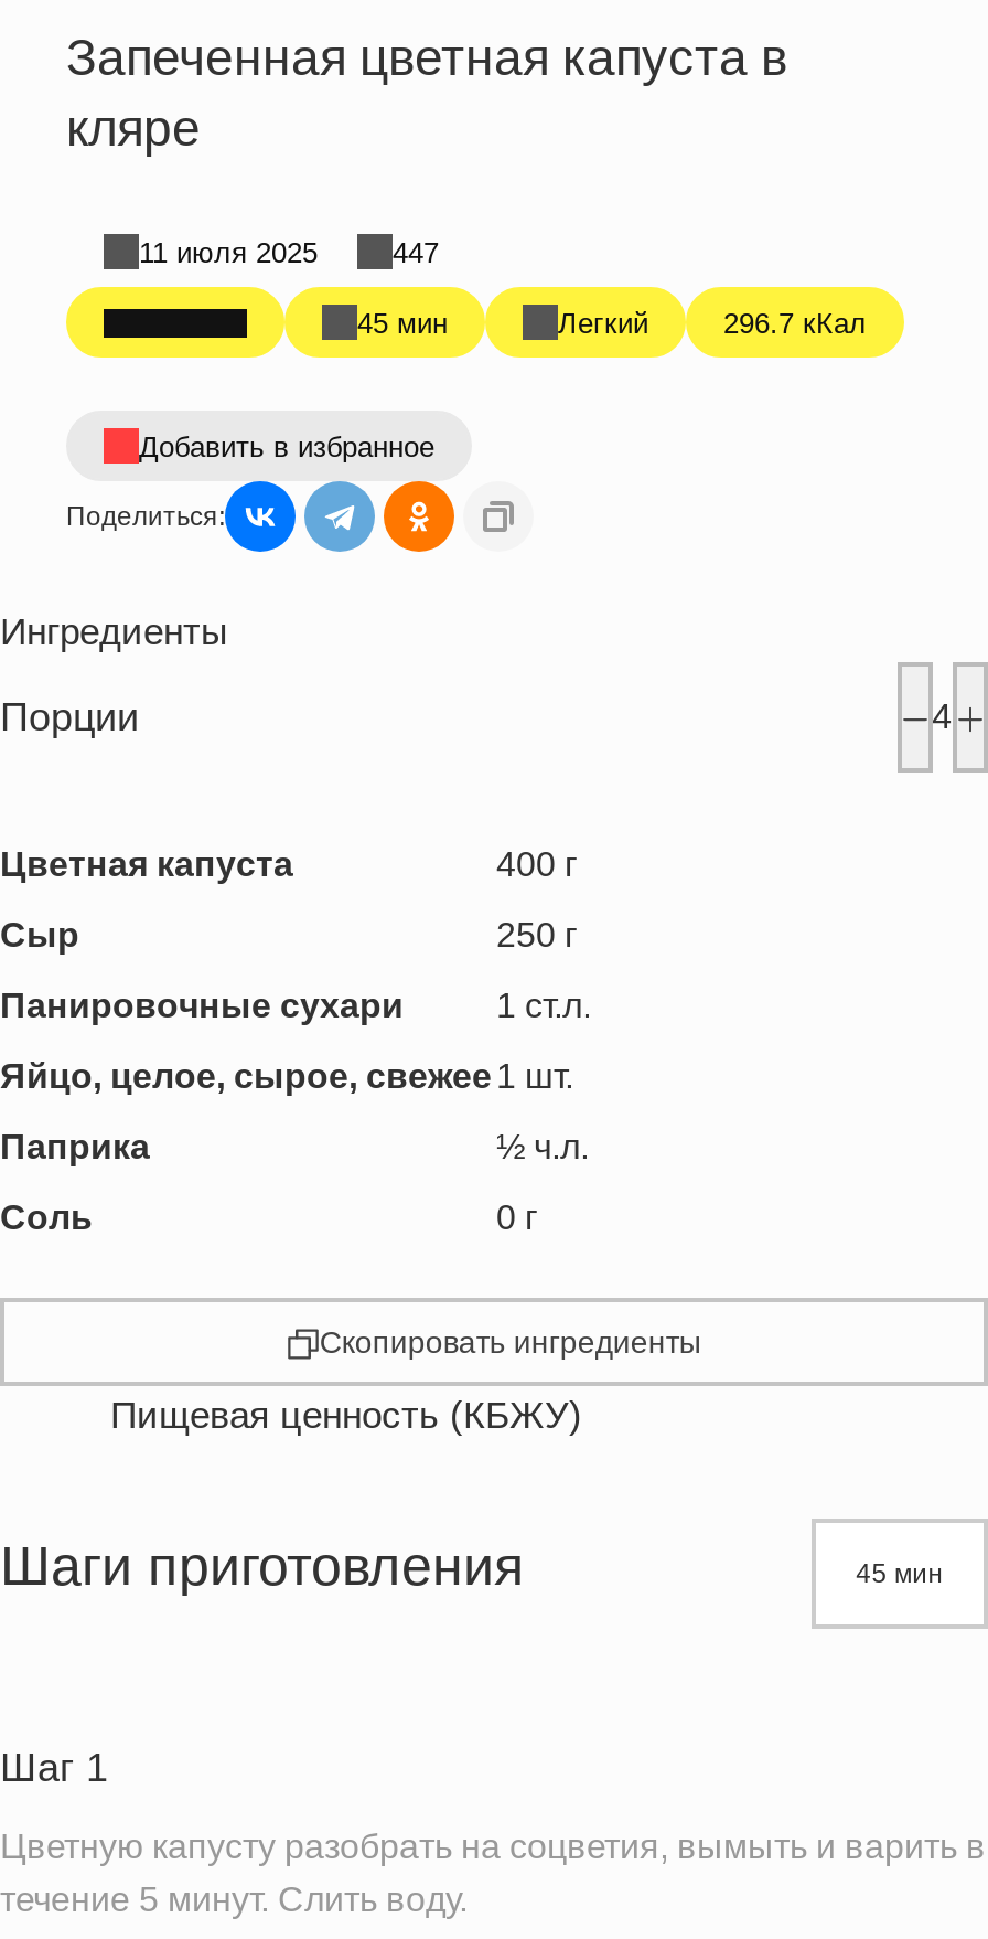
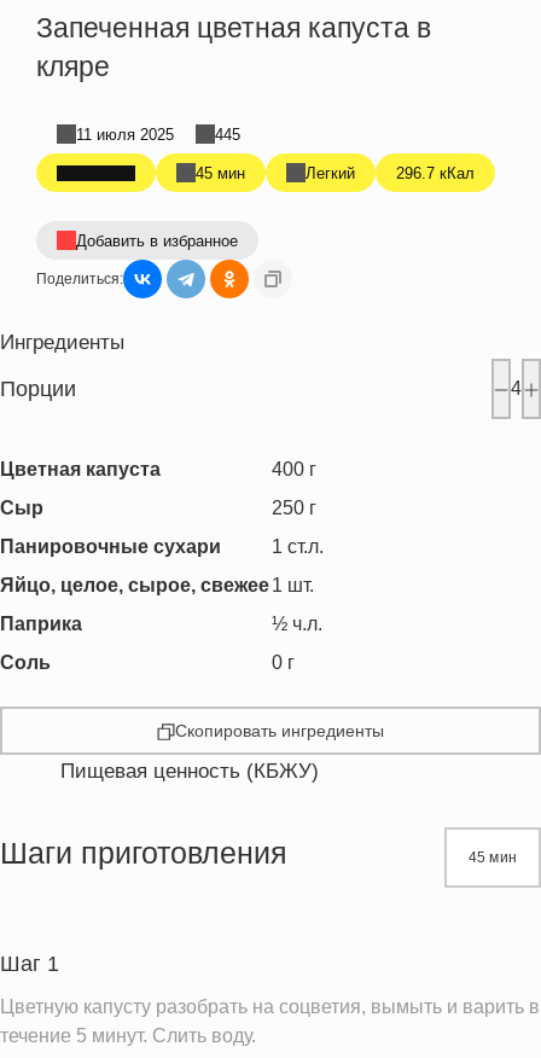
- 447
+ 445
